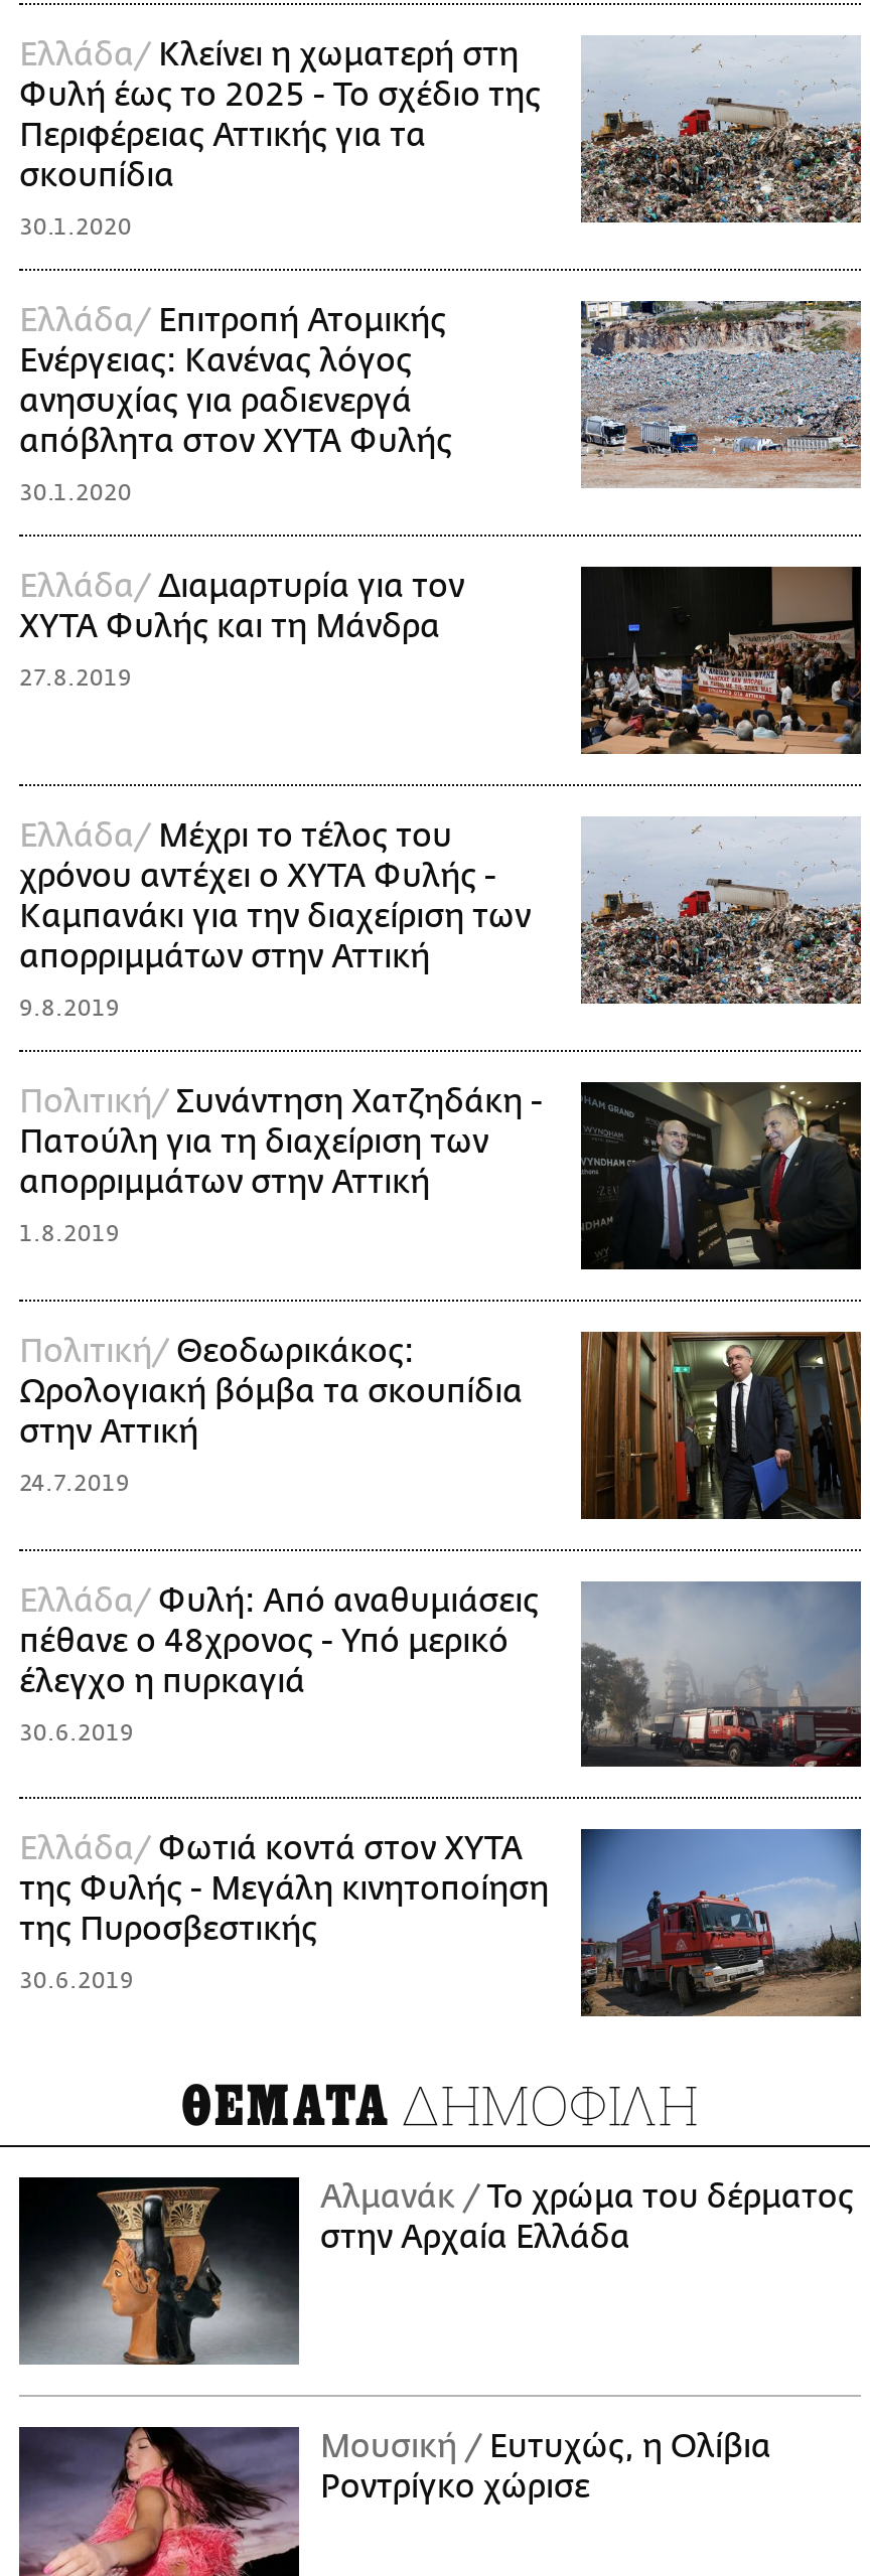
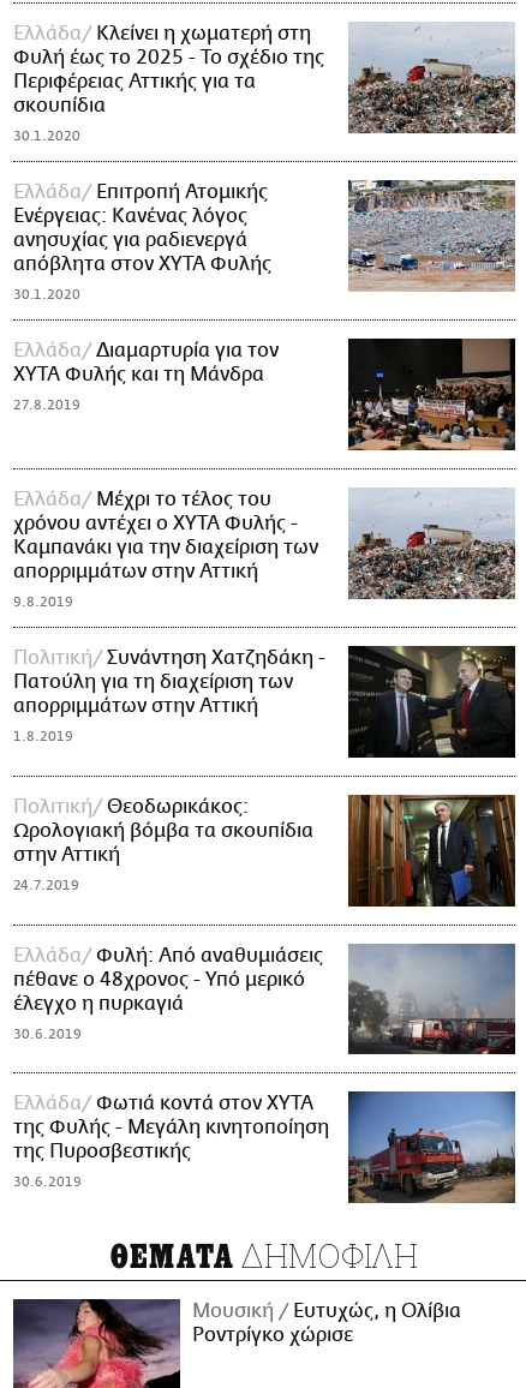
- [image]
- Αλμανάκ Το χρώμα του δέρματος
- στην Αρχαία Ελλάδα
